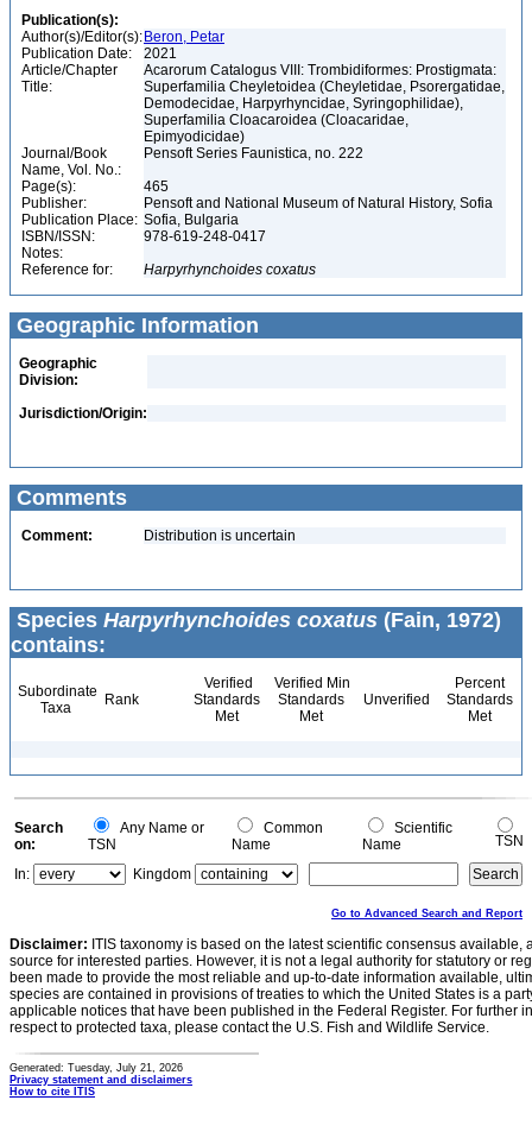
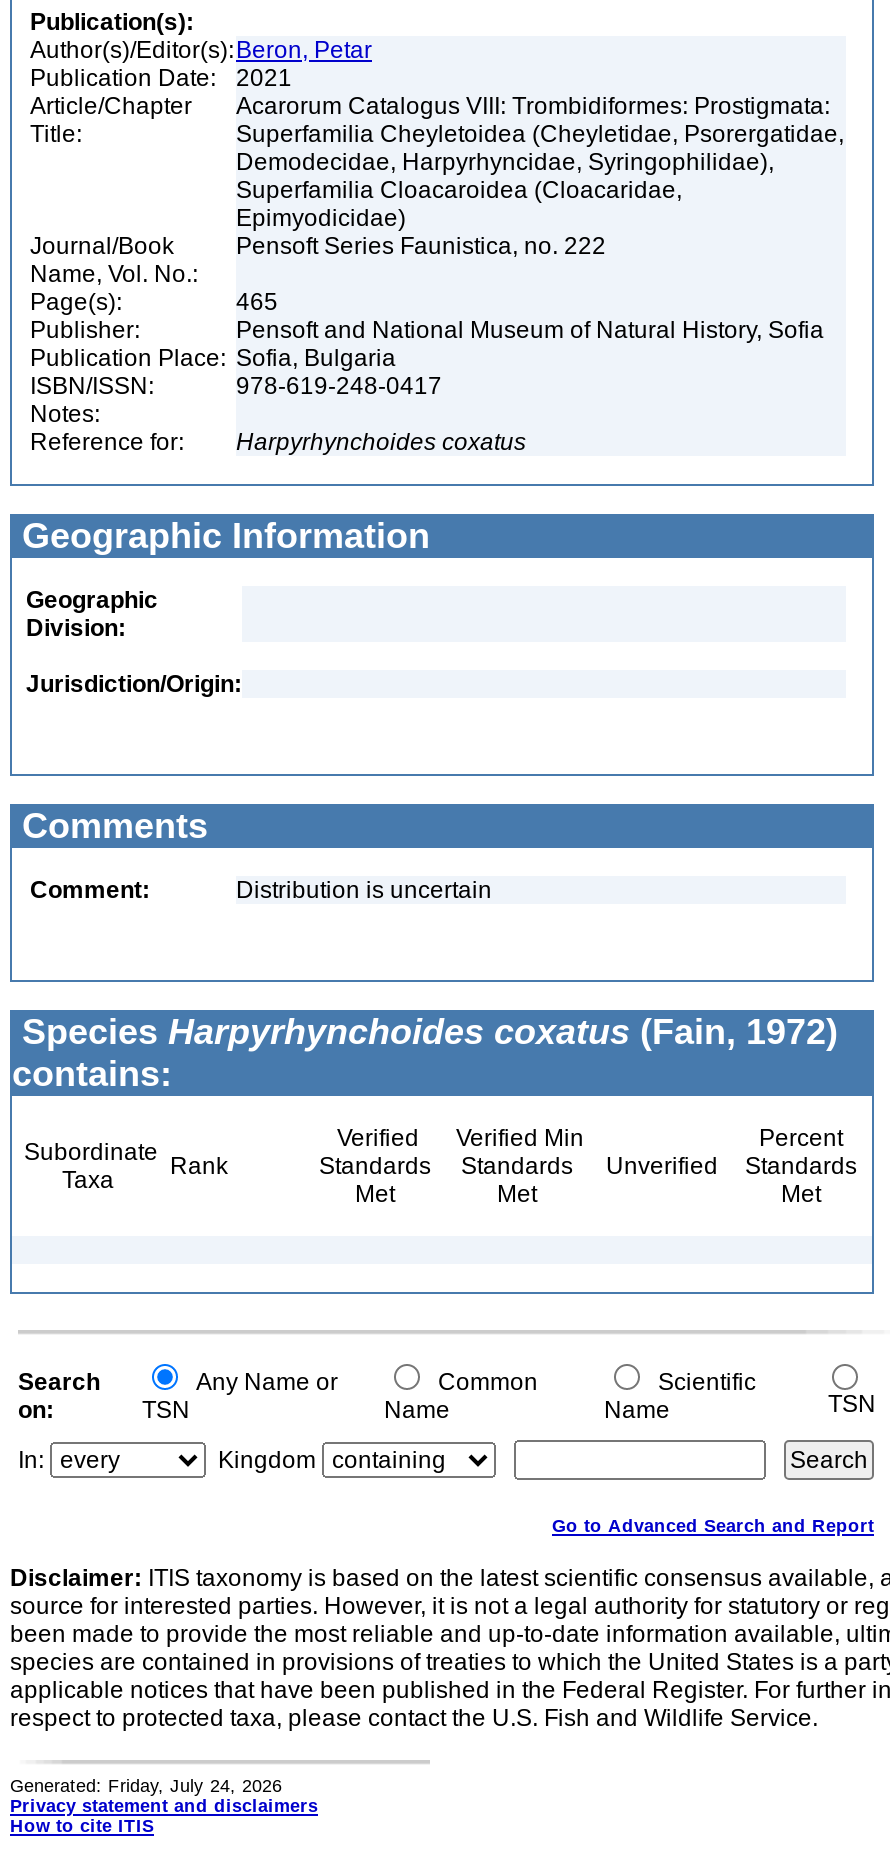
- Generated: Tuesday, July 21, 2026
+ Generated: Friday, July 24, 2026
